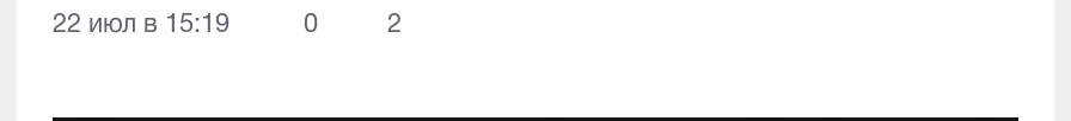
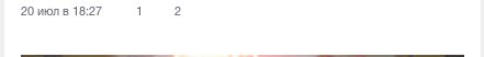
- 22 июл в 15:19
- 0
+ 20 июл в 18:27
+ 1
